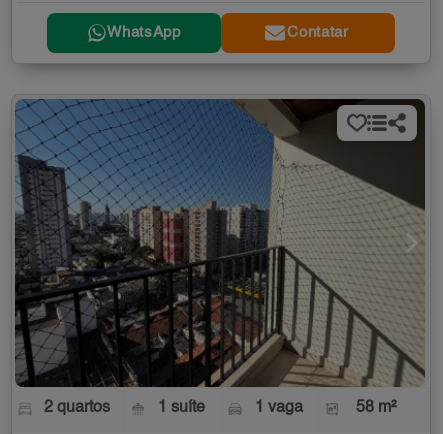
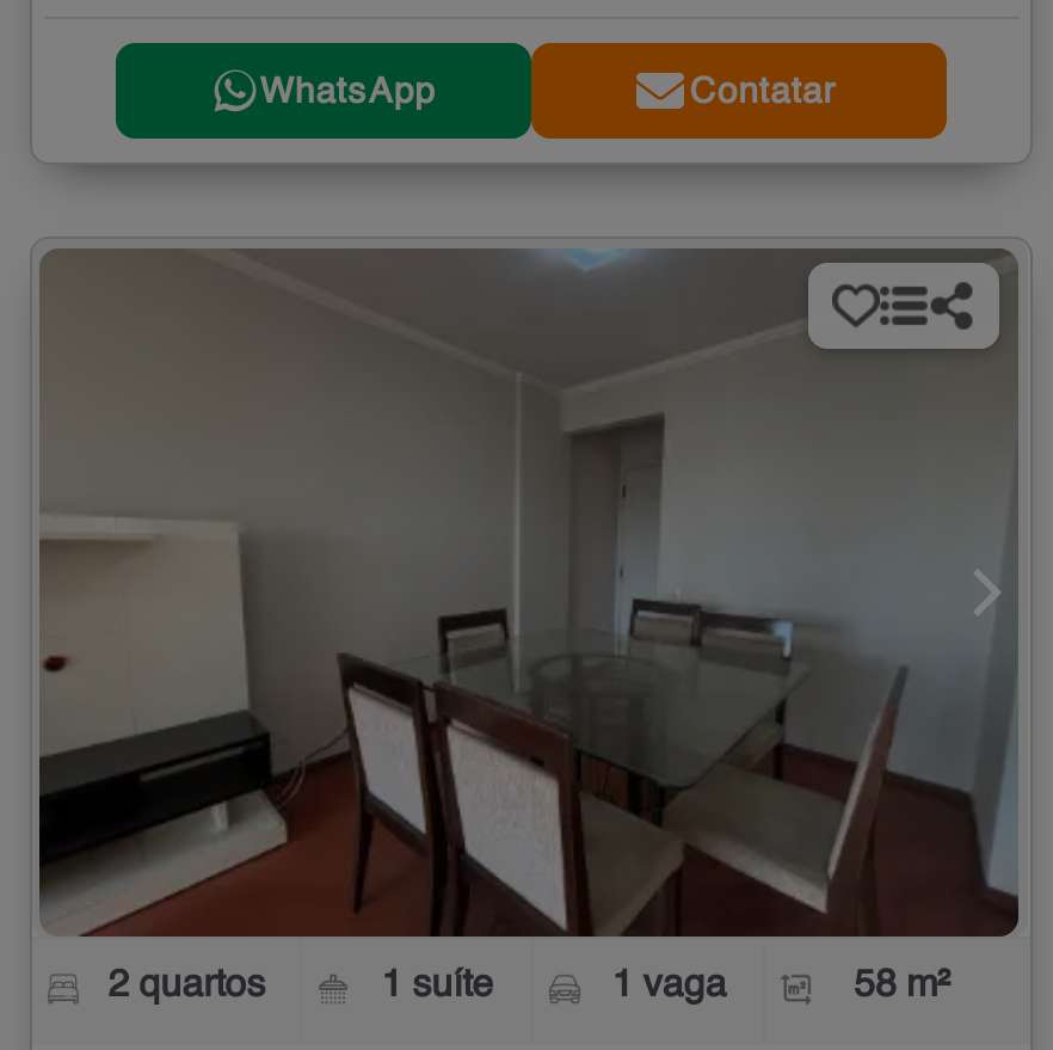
- [image]
+ [image]
